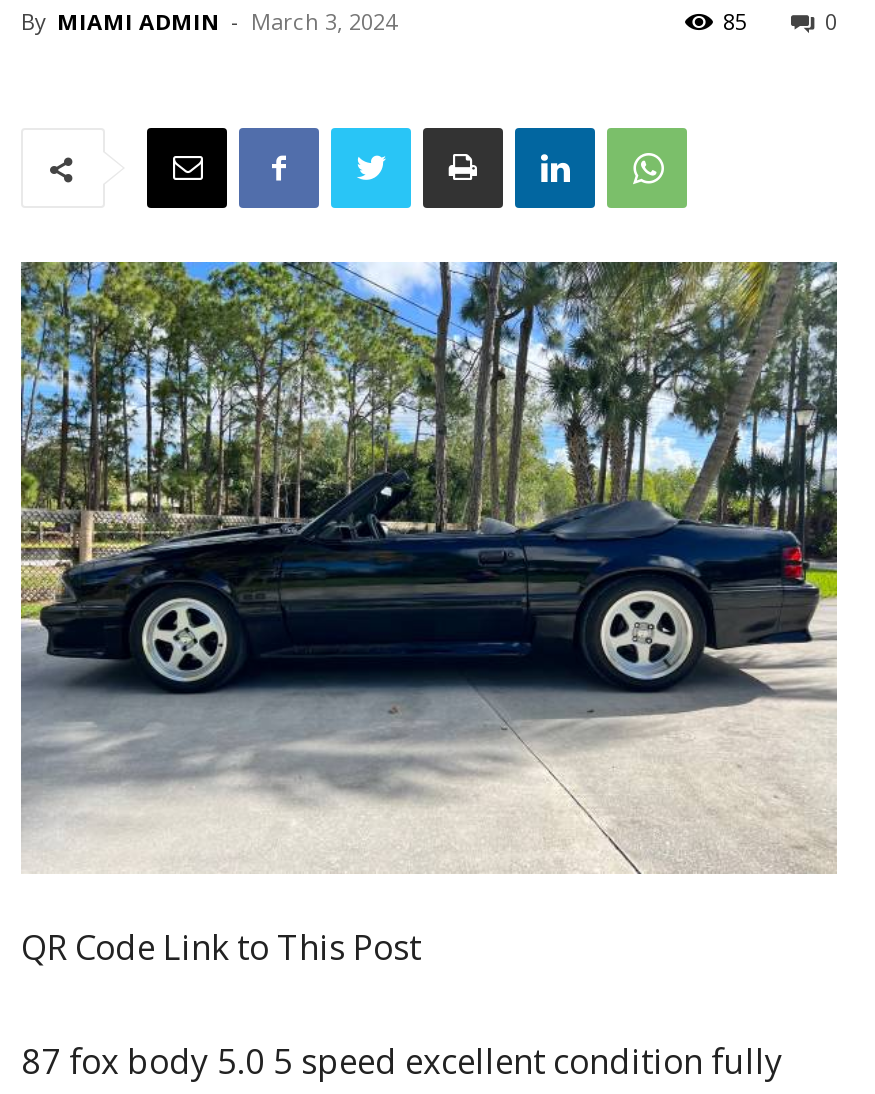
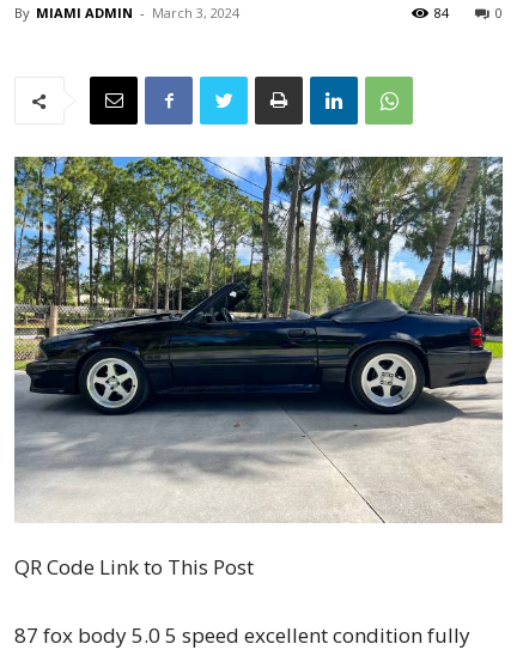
- 85
+ 84
